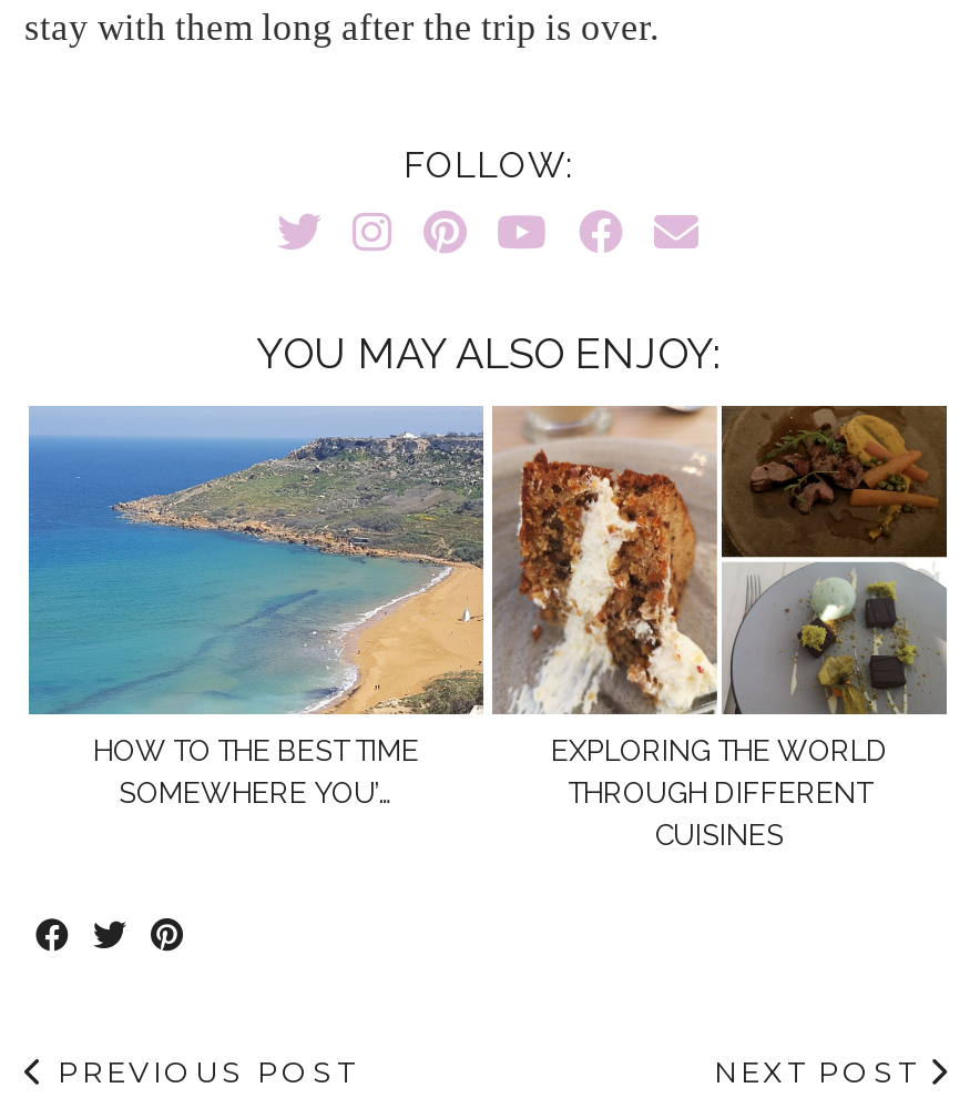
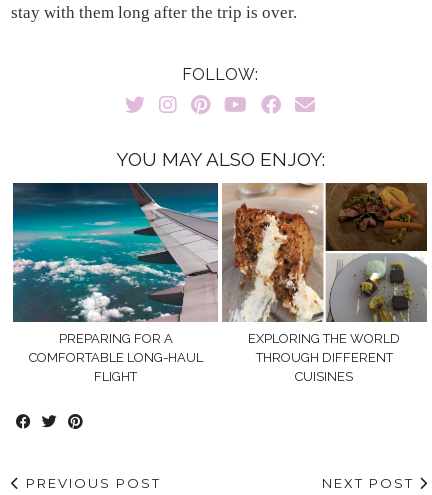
- [image]
- HOW TO THE BEST TIME
- SOMEWHERE YOU’…
+ [image]
+ PREPARING FOR A
+ COMFORTABLE LONG-HAUL
+ FLIGHT
